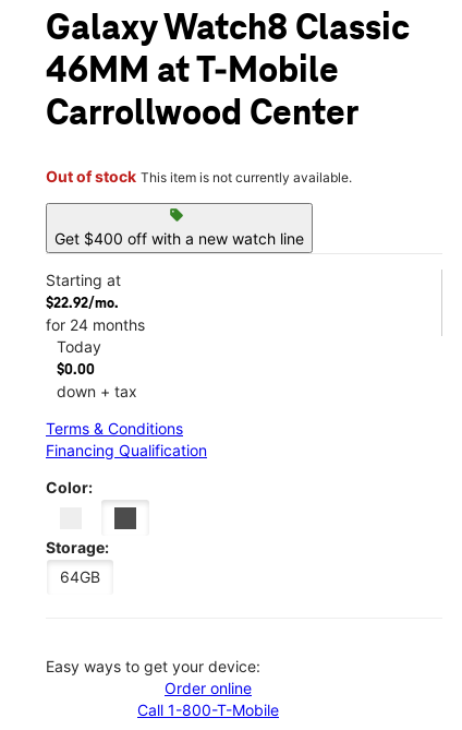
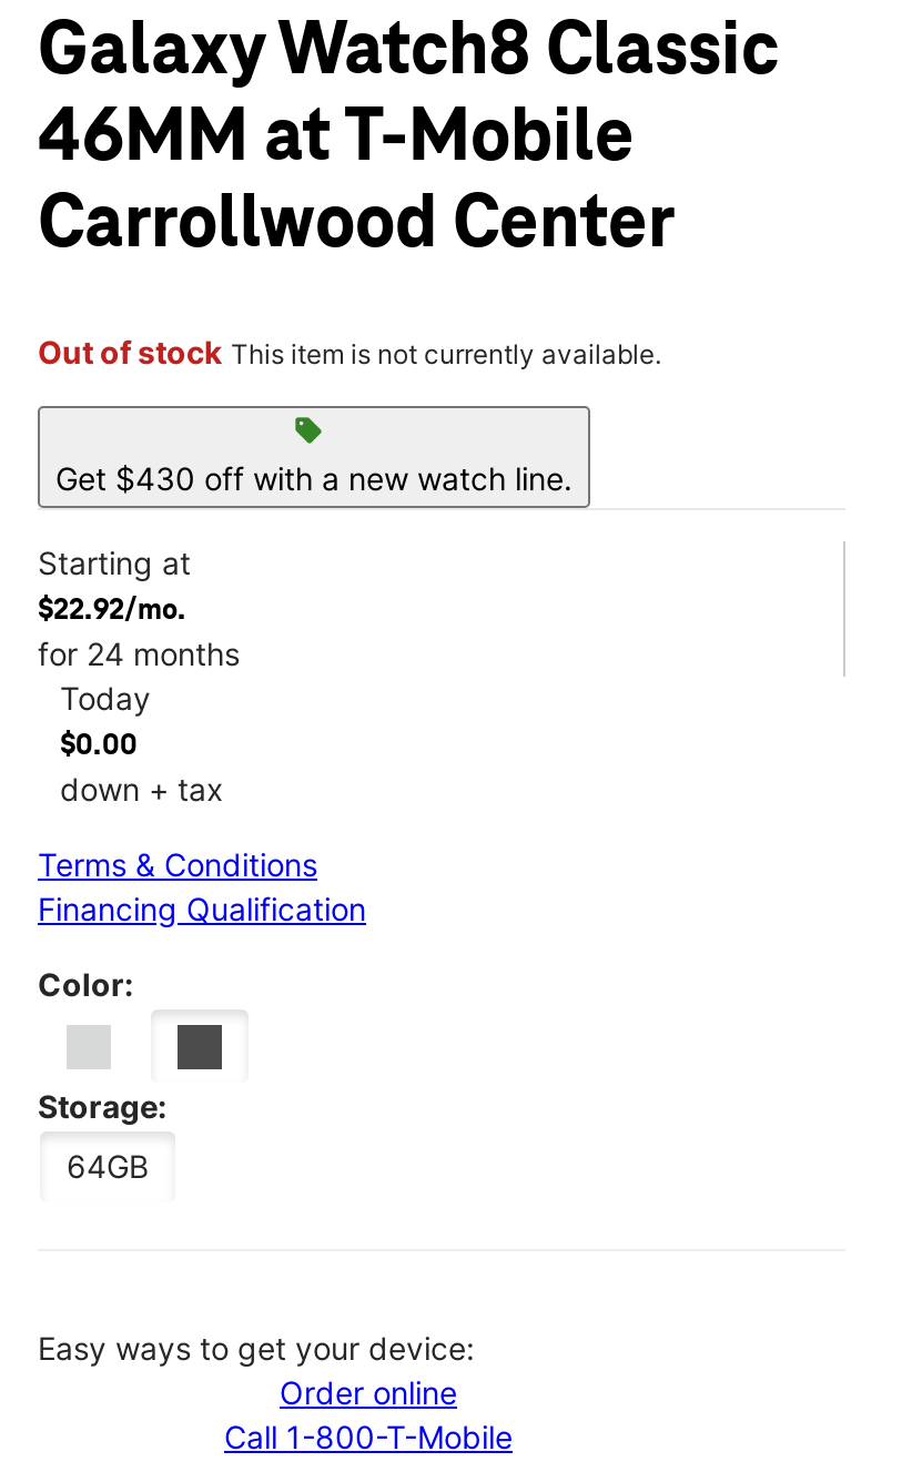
- Get $400 off with a new watch line
+ Get $430 off with a new watch line.
